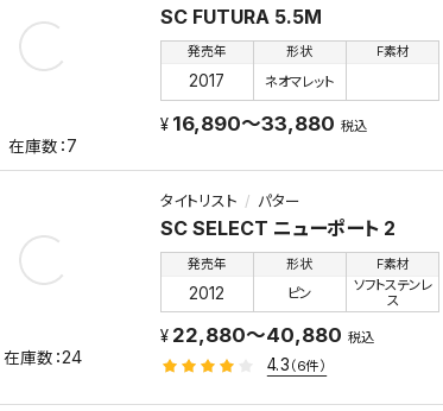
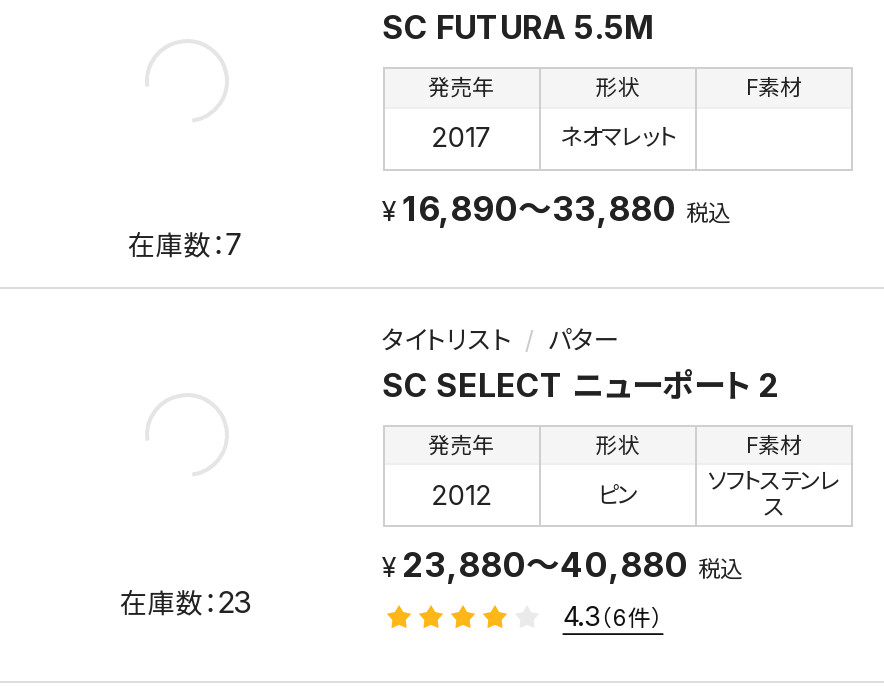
- 22,880～40,880 税込
+ 23,880～40,880 税込

- 24
+ 23
